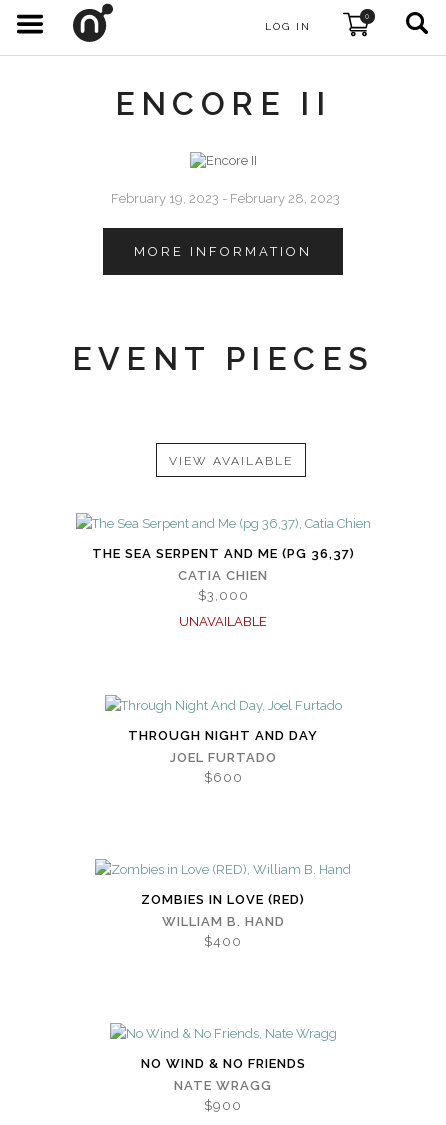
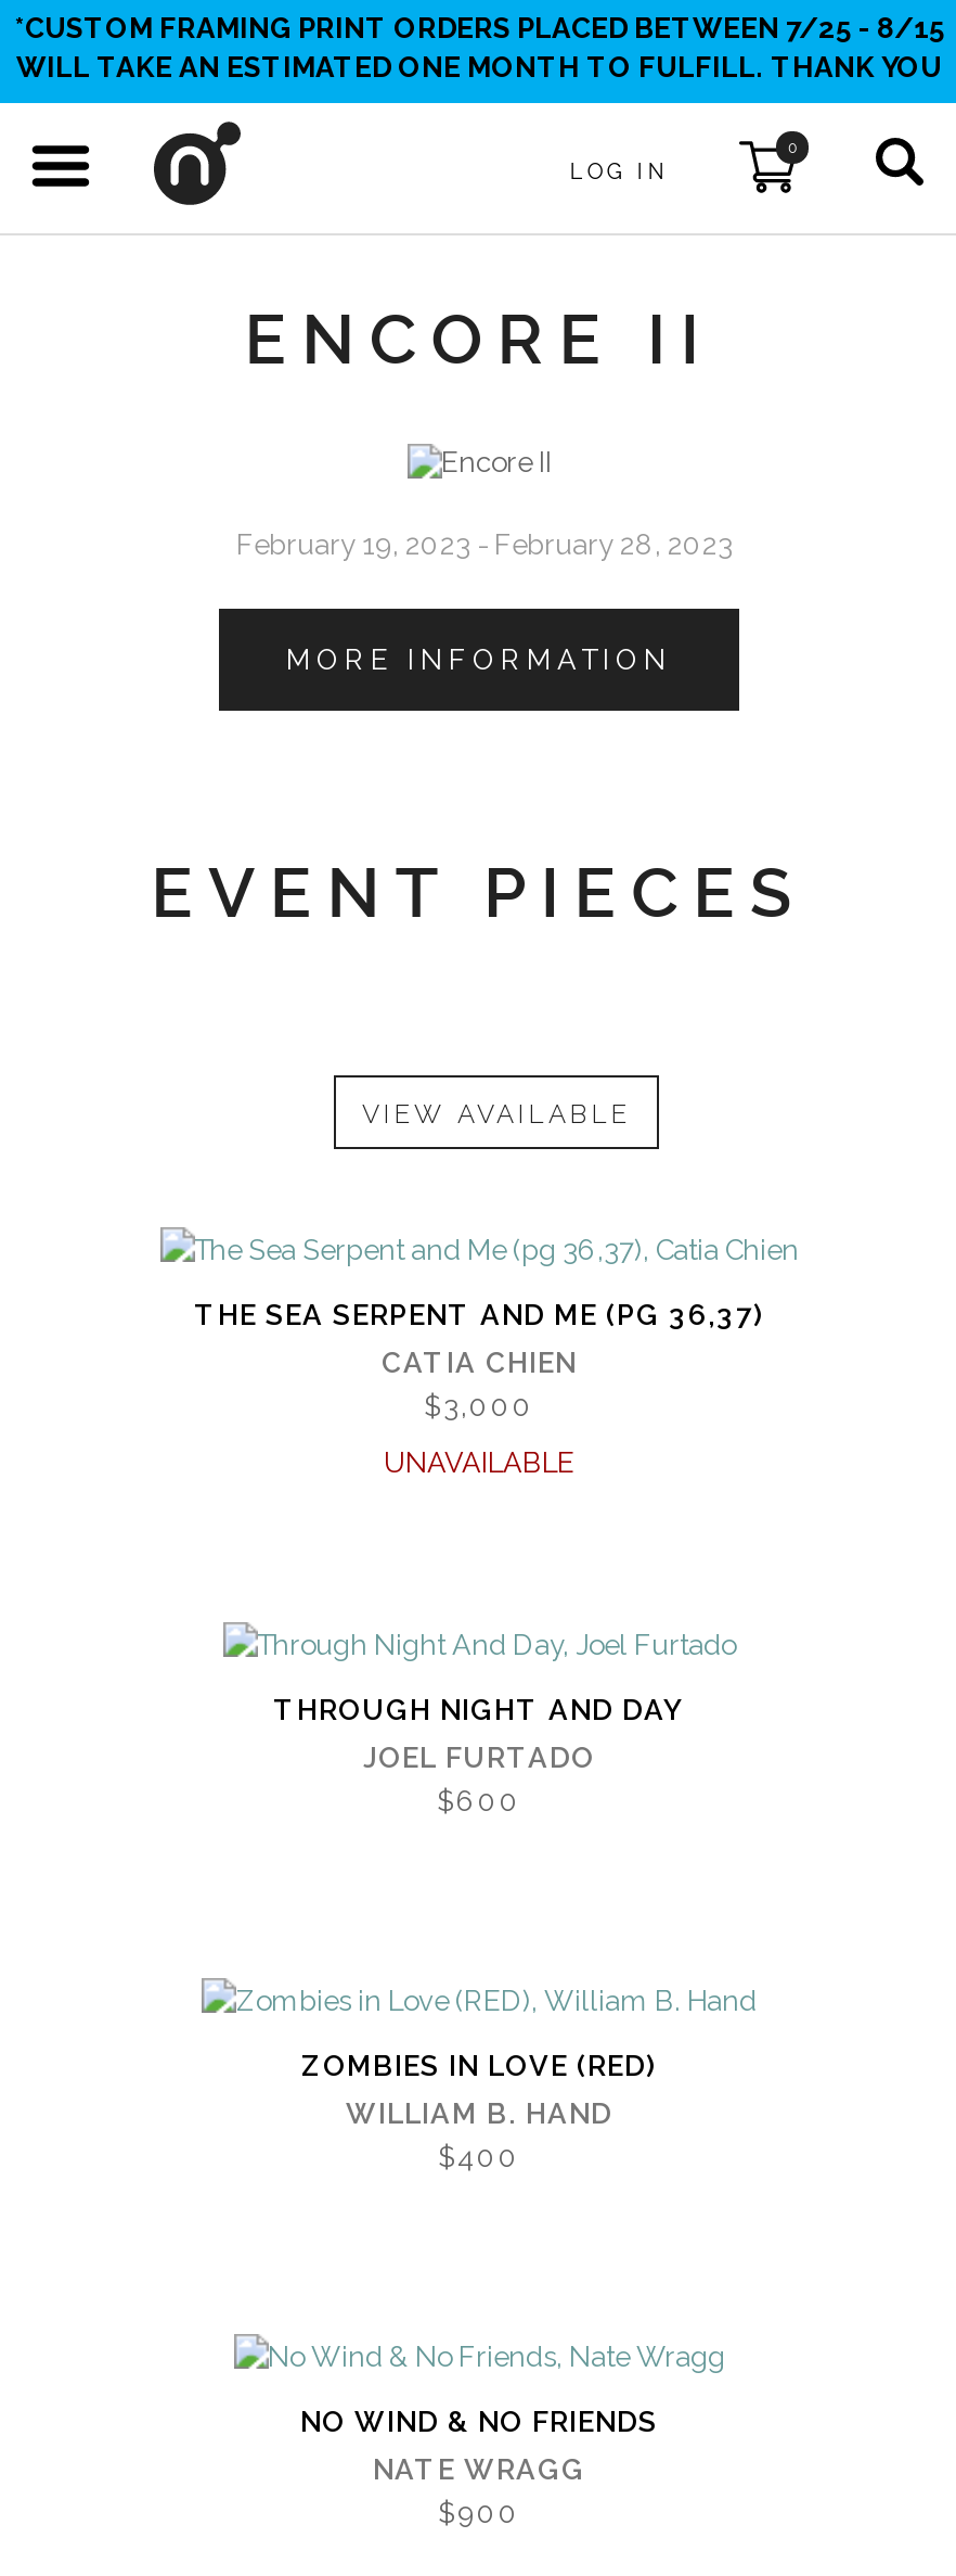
+ *CUSTOM FRAMING PRINT ORDERS PLACED BETWEEN 7/25 - 8/15
+ WILL TAKE AN ESTIMATED ONE MONTH TO FULFILL. THANK YOU
